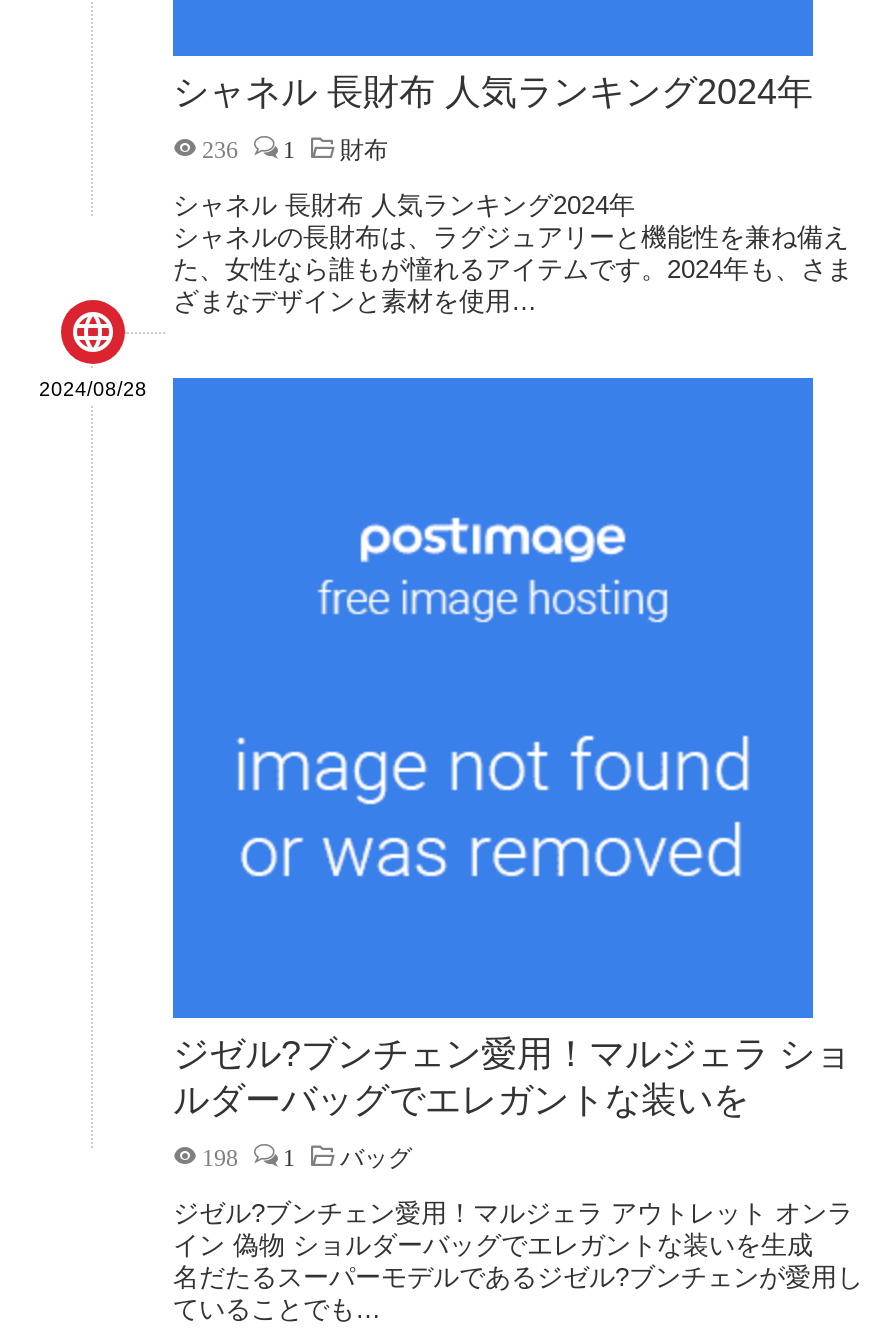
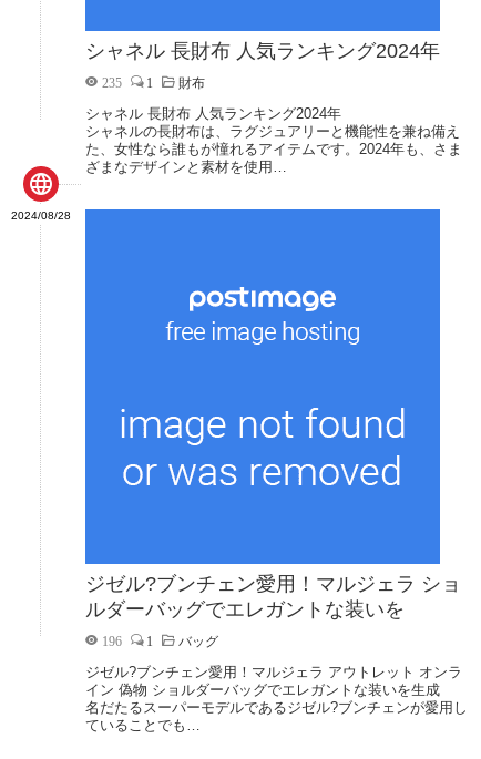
- 236 1 財布
+ 235 1 財布

- 198 1 バッグ
+ 196 1 バッグ
